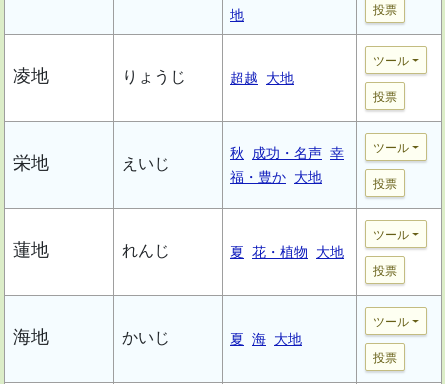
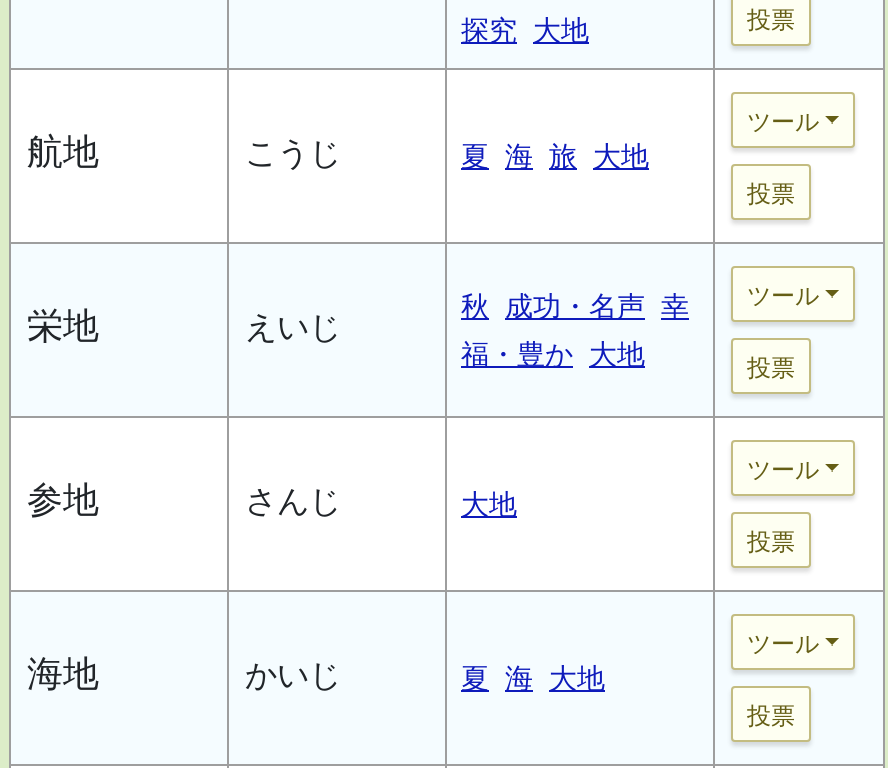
- 地
+ 探究 大地

- 凌地
- りょうじ
- 超越 大地
+ 航地
+ こうじ
+ 夏 海 旅 大地

- 蓮地
- れんじ
- 夏 花・植物 大地
+ 参地
+ さんじ
+ 大地
